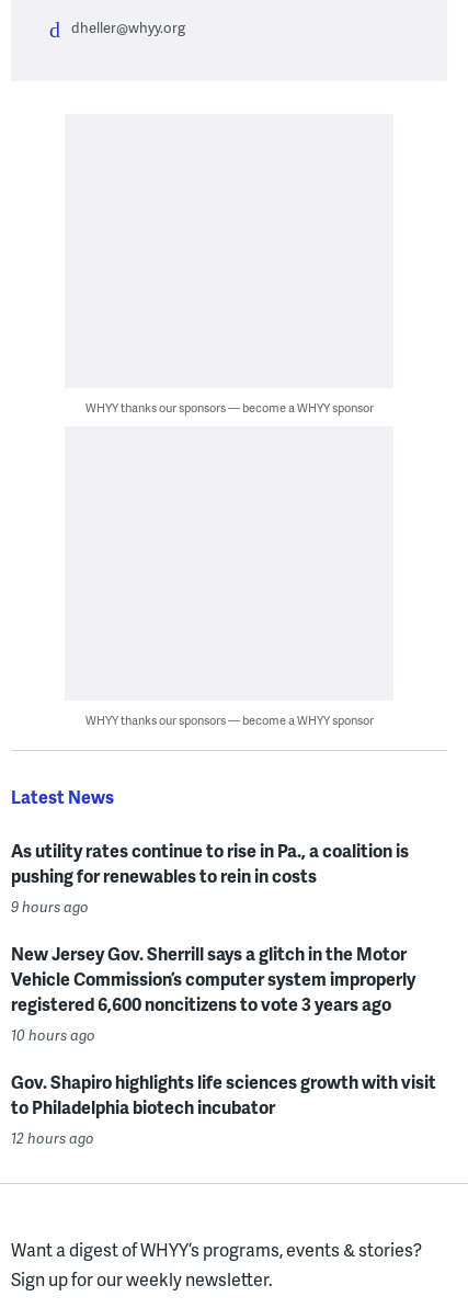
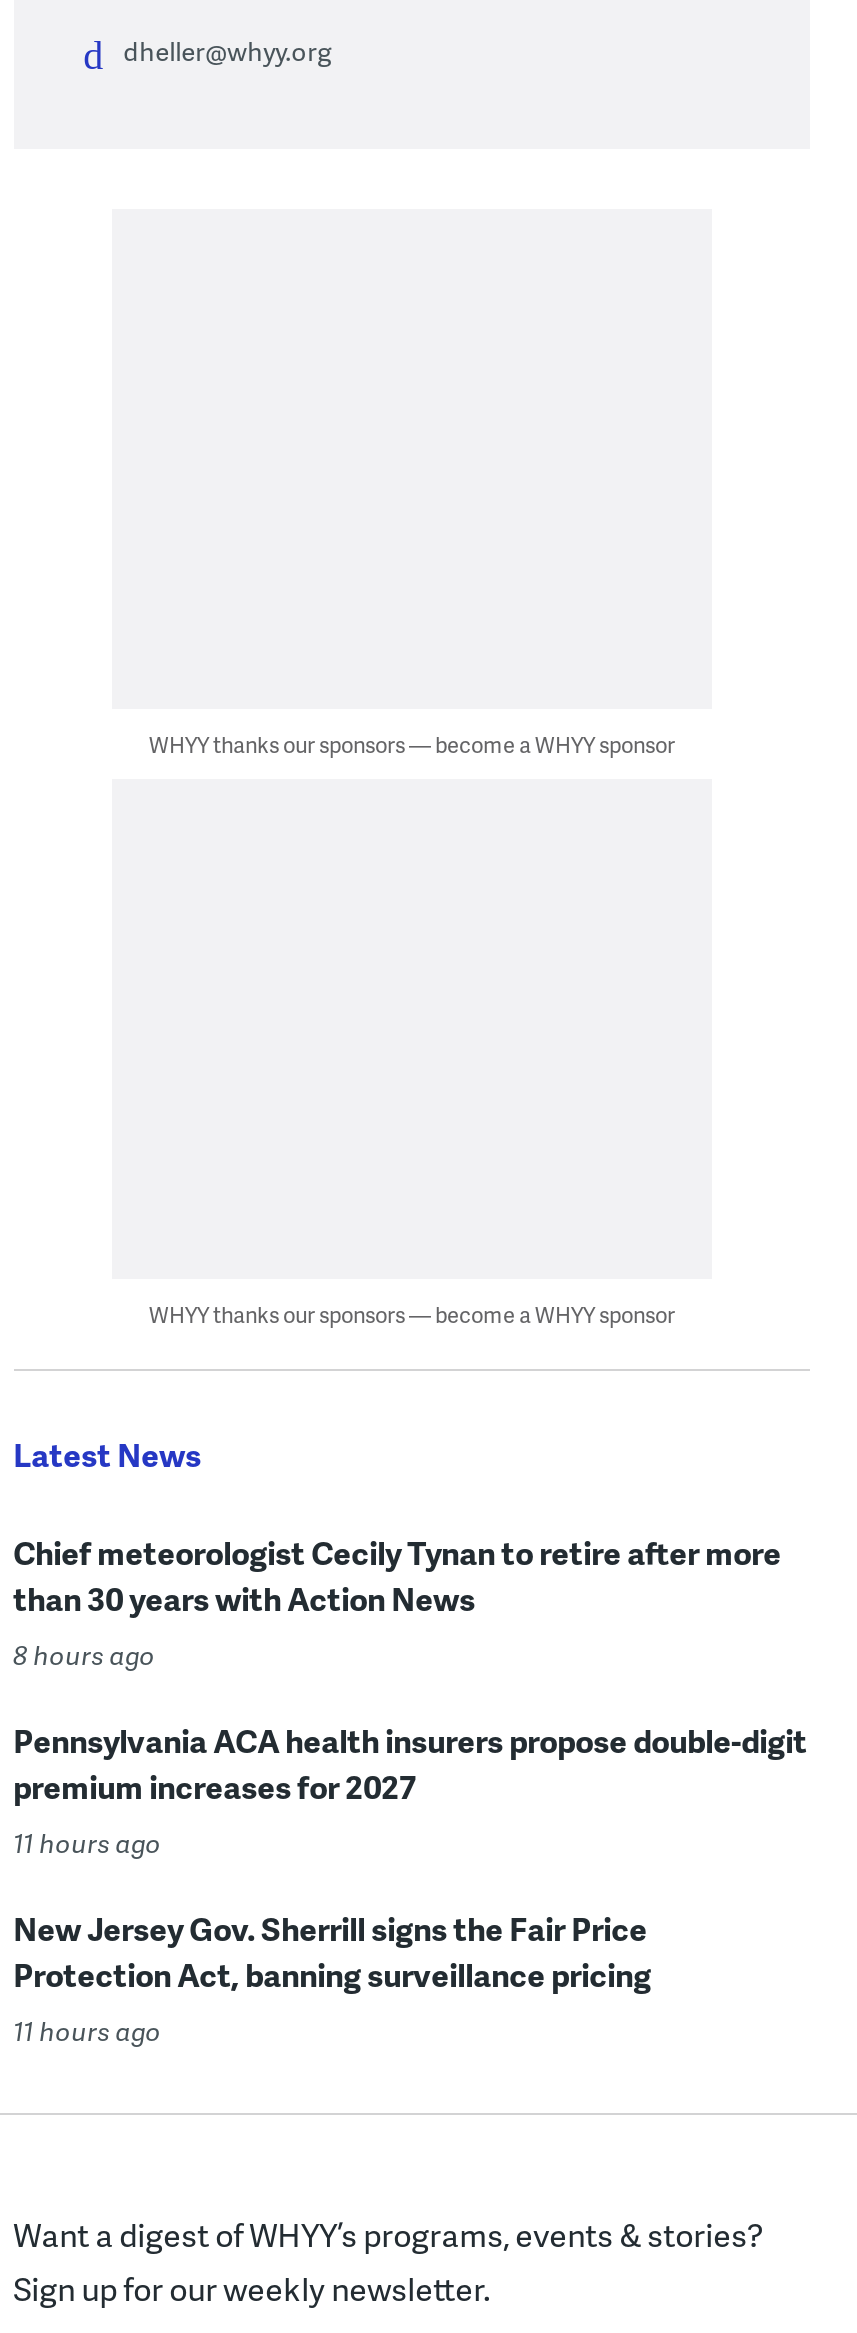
- As utility rates continue to rise in Pa., a coalition is
- pushing for renewables to rein in costs
- 9 hours ago
+ Chief meteorologist Cecily Tynan to retire after more
+ than 30 years with Action News
+ 8 hours ago

- New Jersey Gov. Sherrill says a glitch in the Motor
- Vehicle Commission’s computer system improperly
- registered 6,600 noncitizens to vote 3 years ago
- 10 hours ago
+ Pennsylvania ACA health insurers propose double-digit
+ premium increases for 2027
+ 11 hours ago

- Gov. Shapiro highlights life sciences growth with visit
- to Philadelphia biotech incubator
- 12 hours ago
+ New Jersey Gov. Sherrill signs the Fair Price
+ Protection Act, banning surveillance pricing
+ 11 hours ago
